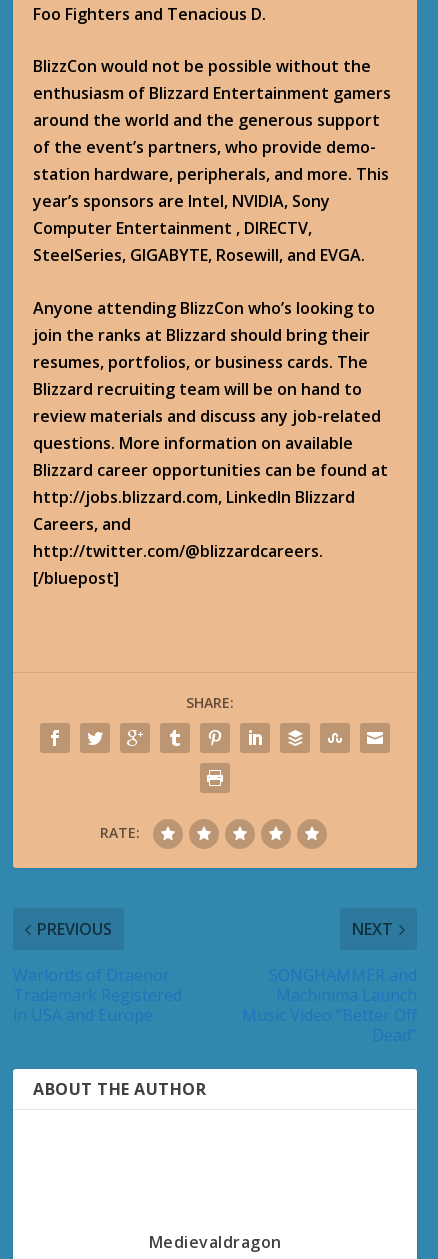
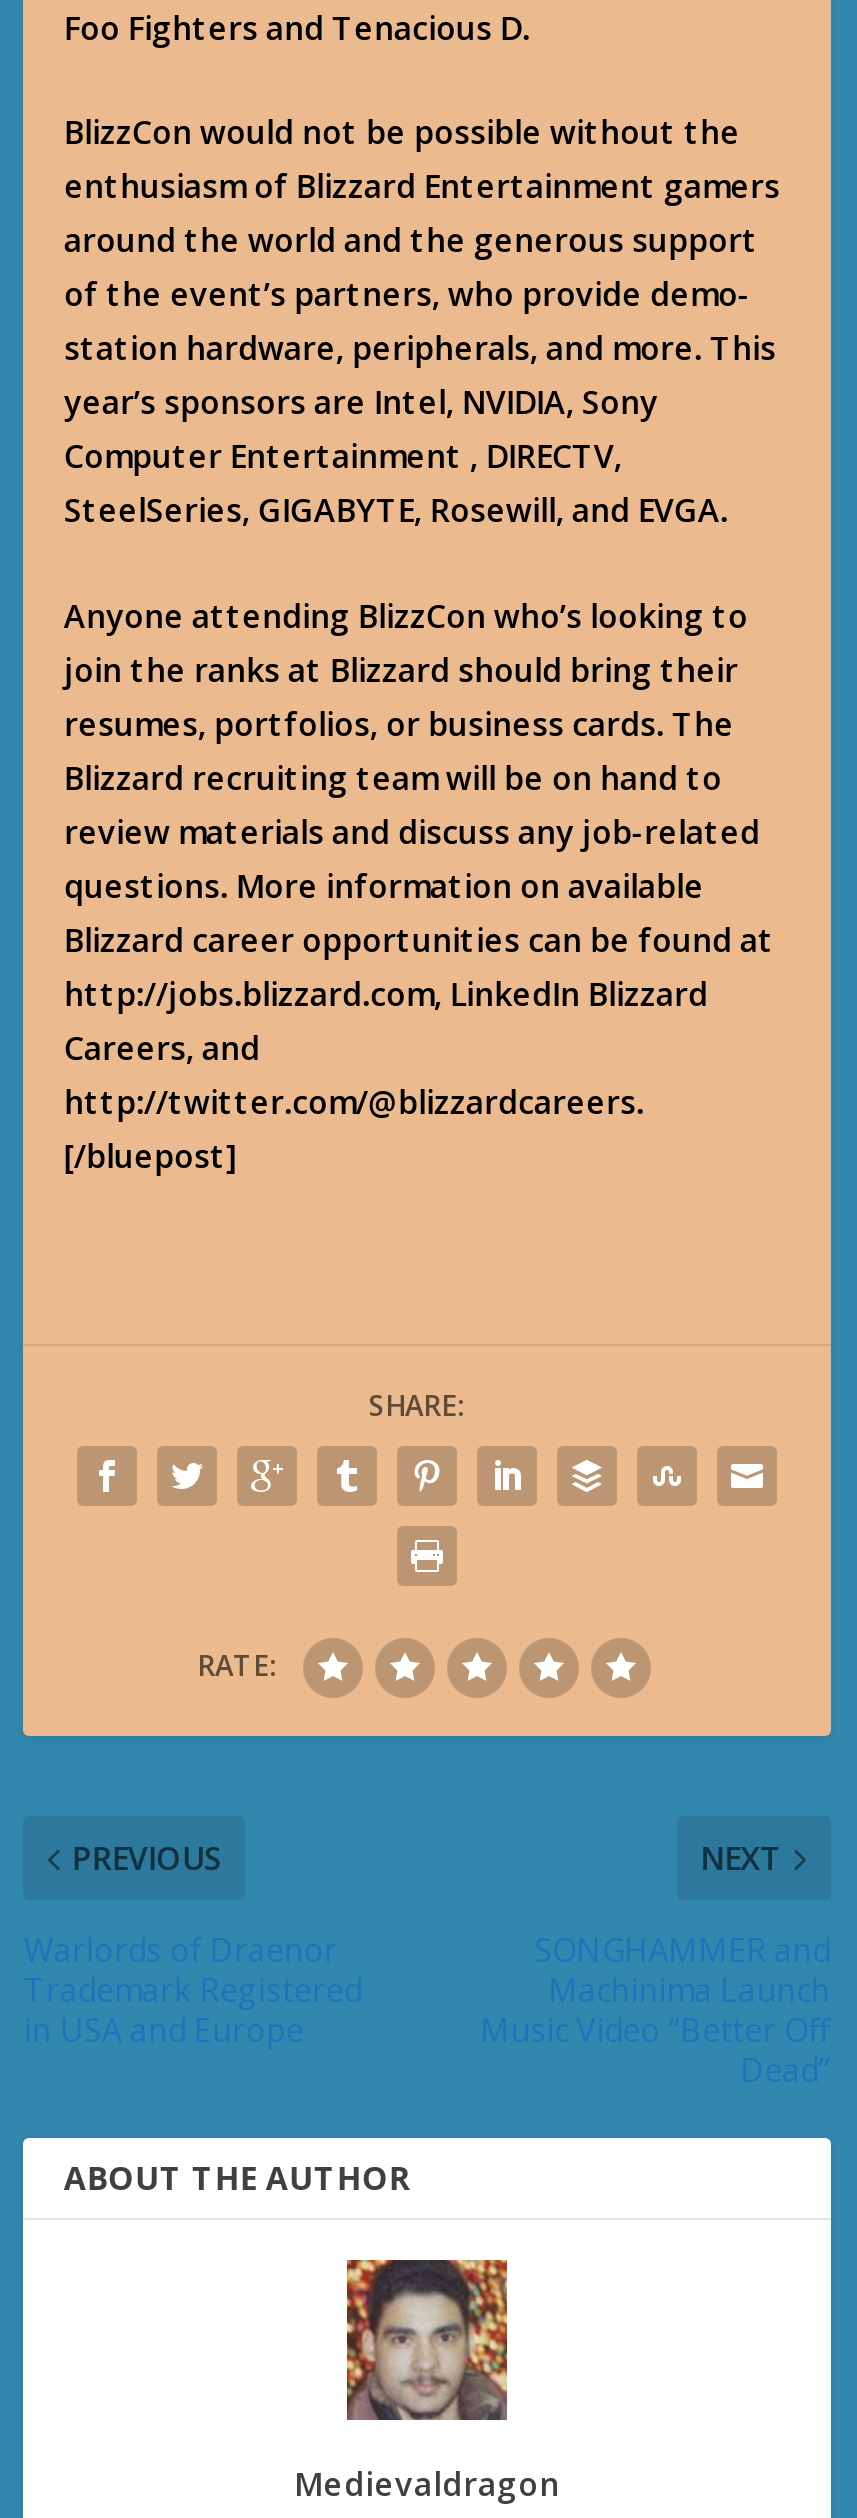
+ [image]
